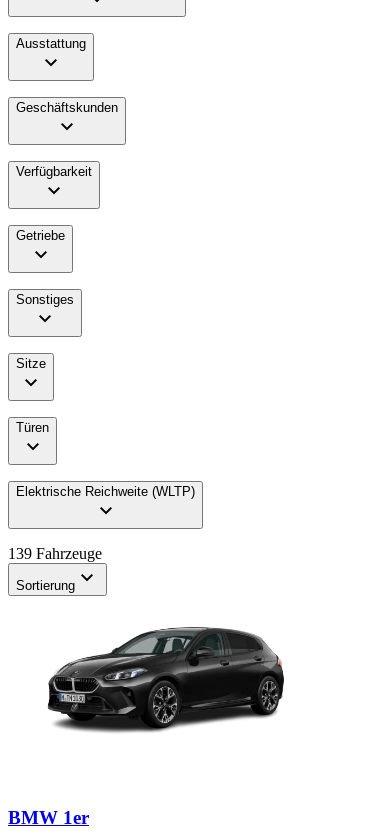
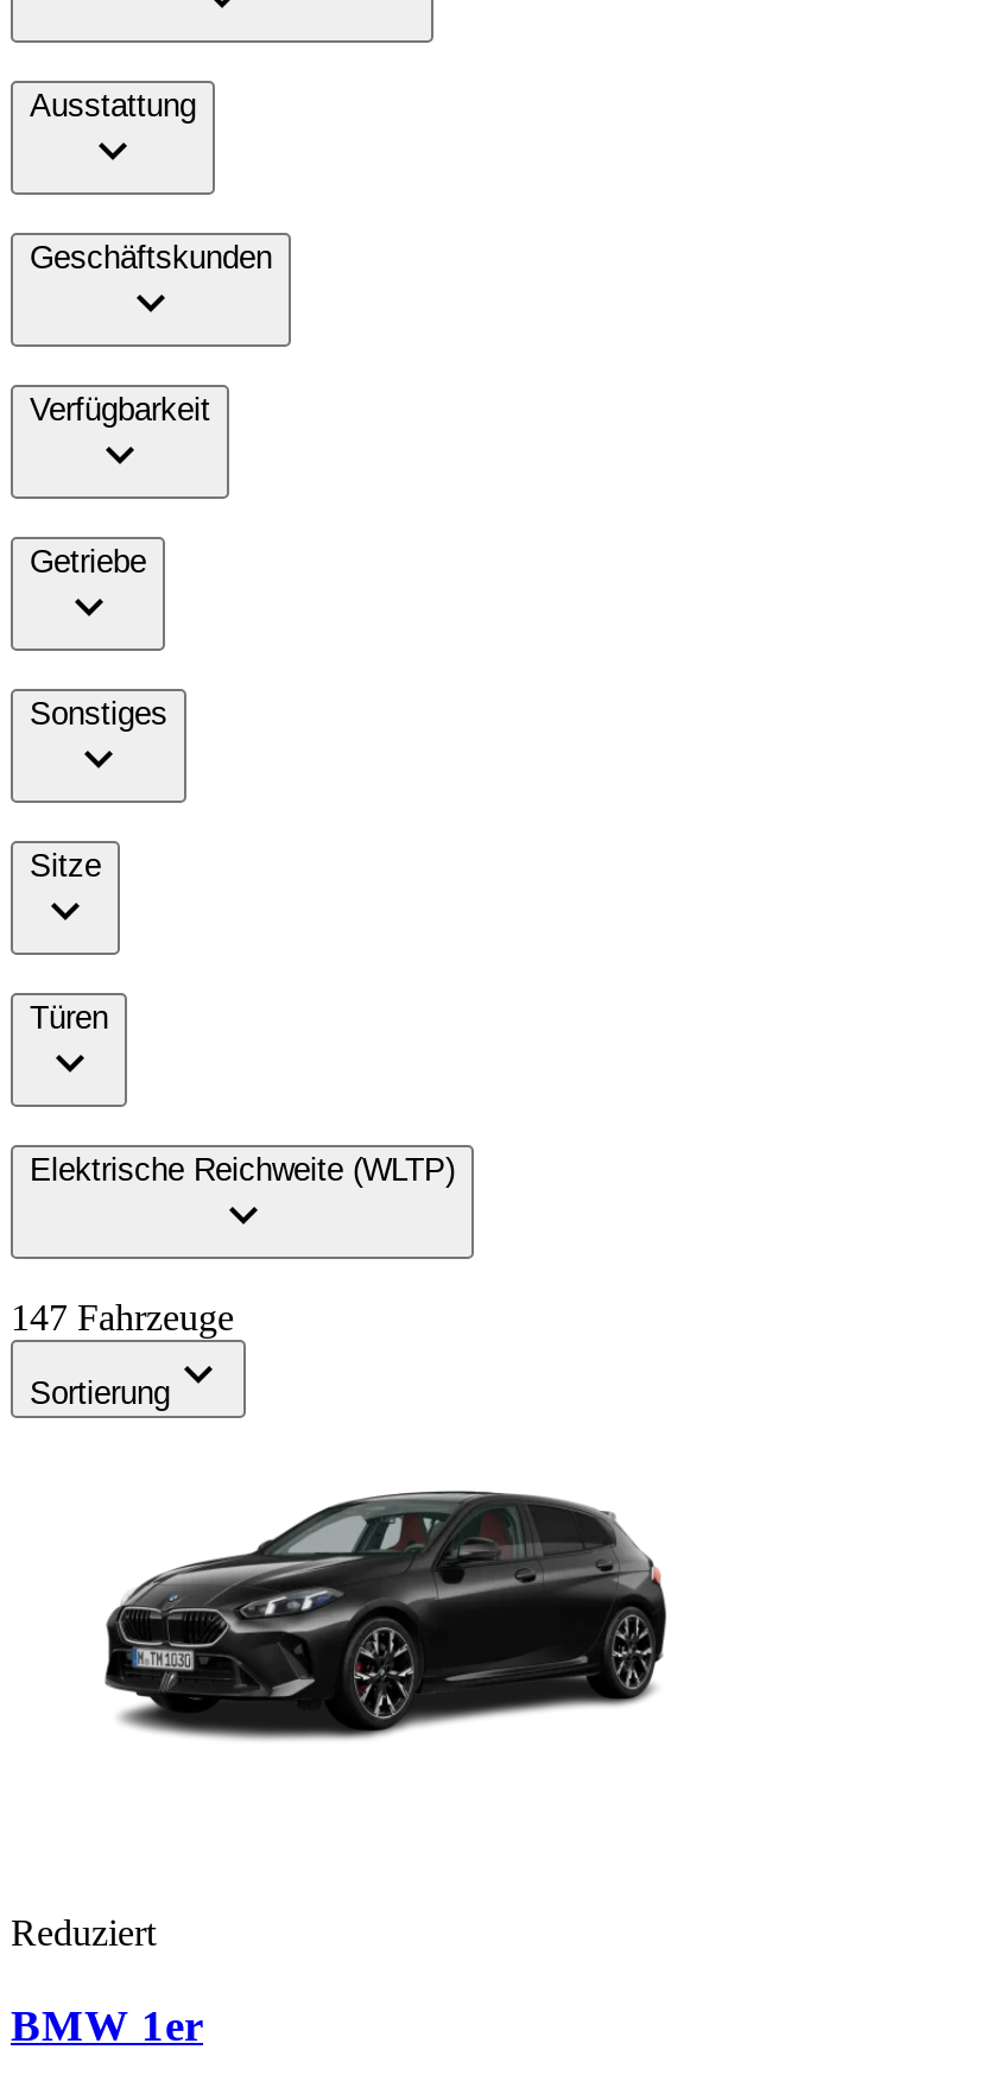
- 139 Fahrzeuge
+ 147 Fahrzeuge

+ Reduziert
